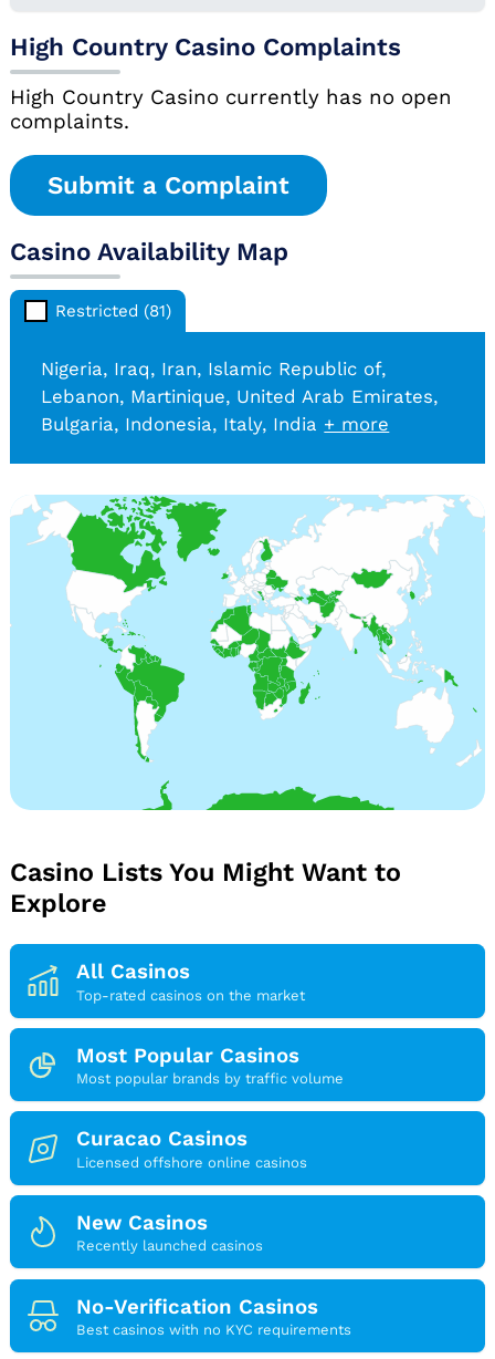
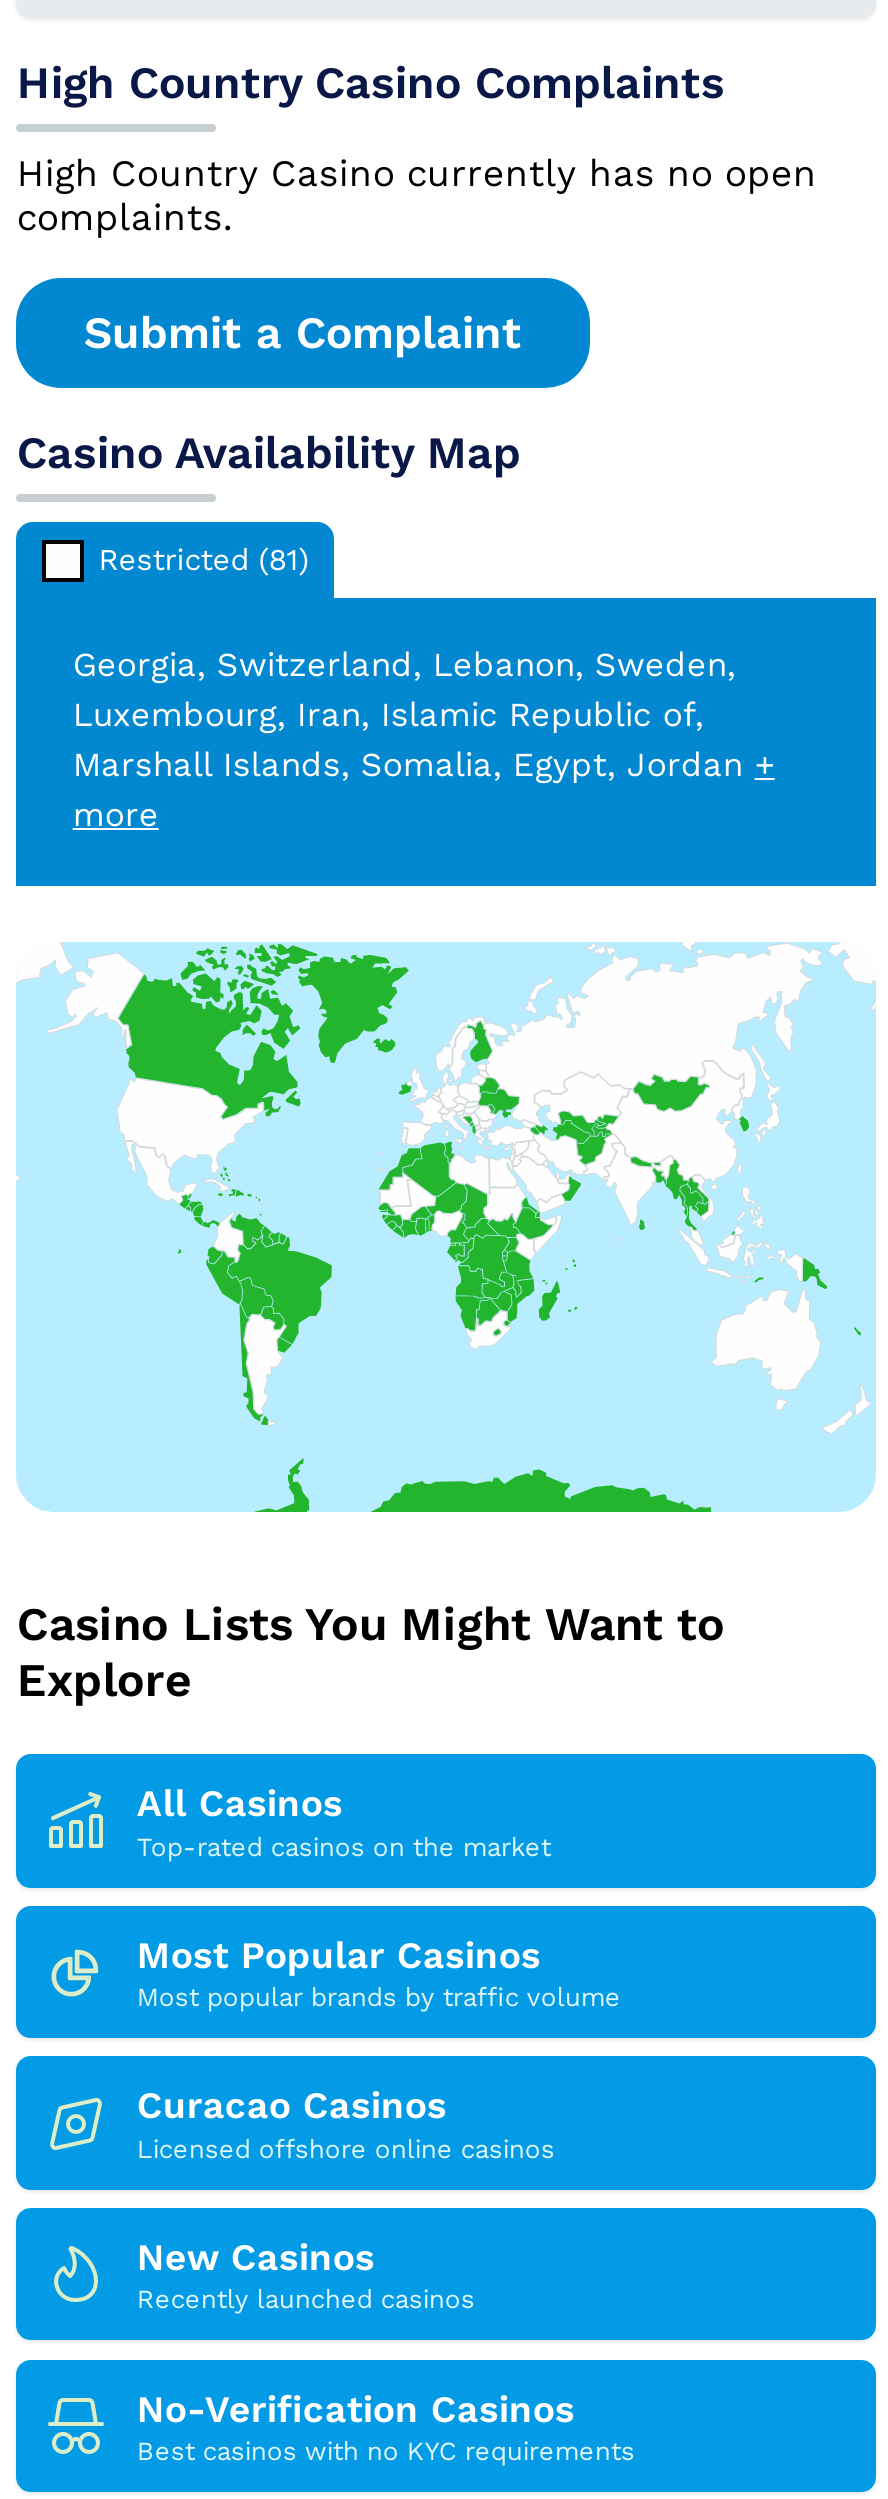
- Nigeria, Iraq, Iran, Islamic Republic of,
- Lebanon, Martinique, United Arab Emirates,
- Bulgaria, Indonesia, Italy, India + more
+ Georgia, Switzerland, Lebanon, Sweden,
+ Luxembourg, Iran, Islamic Republic of,
+ Marshall Islands, Somalia, Egypt, Jordan +
+ more
